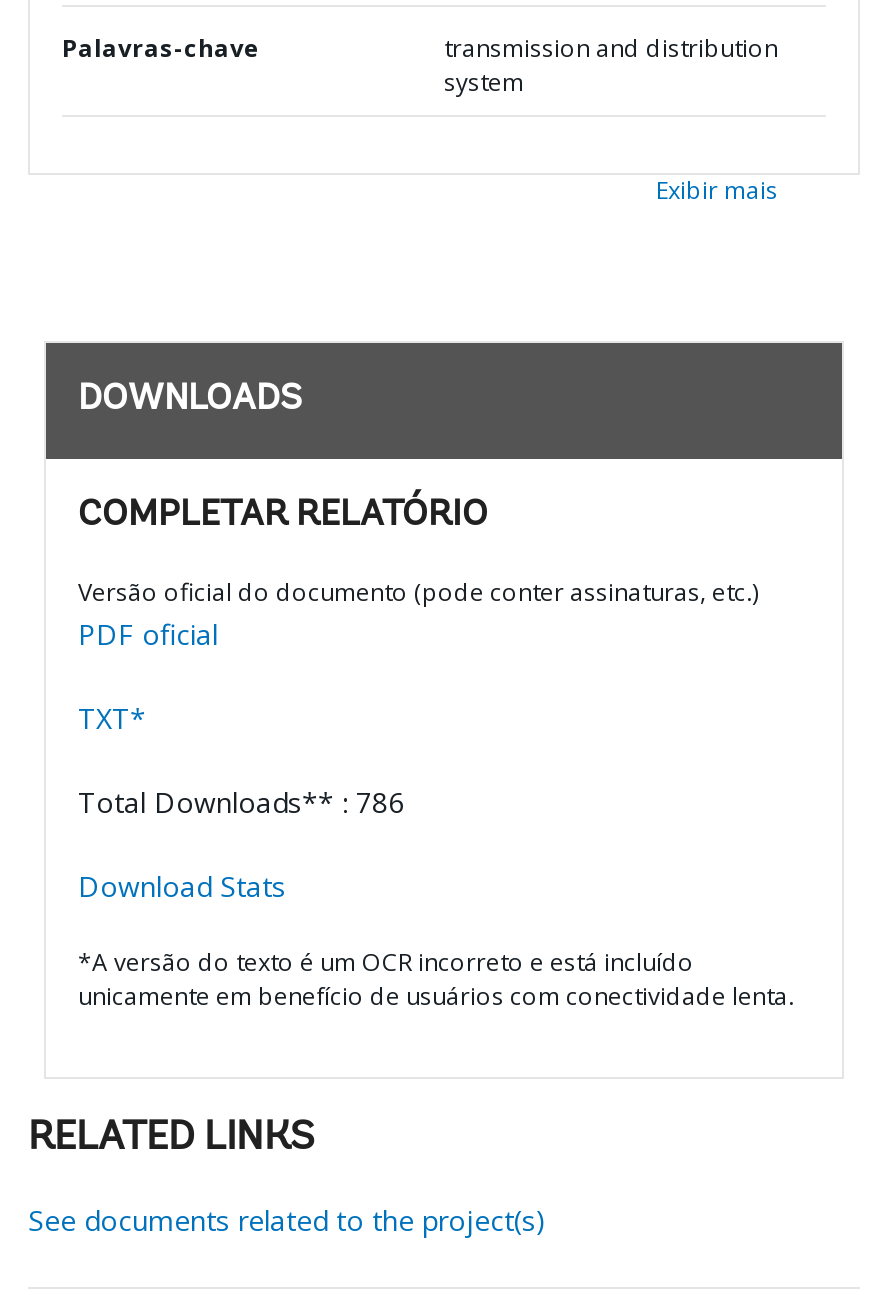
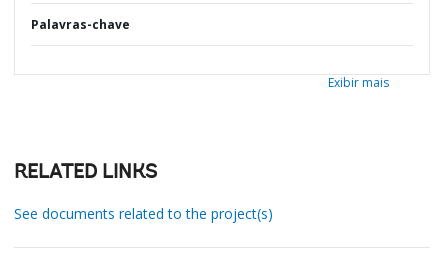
- transmission and distribution
- system

- DOWNLOADS
- COMPLETAR RELATÓRIO
- Versão oficial do documento (pode conter assinaturas, etc.)
- PDF oficial
- TXT*
- Total Downloads** : 786
- Download Stats
- *A versão do texto é um OCR incorreto e está incluído
- unicamente em benefício de usuários com conectividade lenta.
